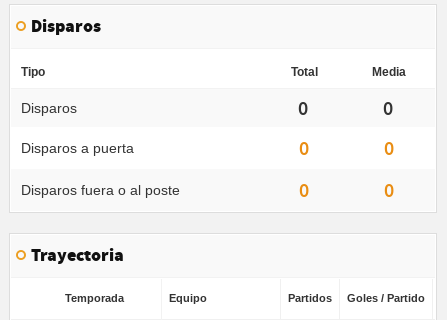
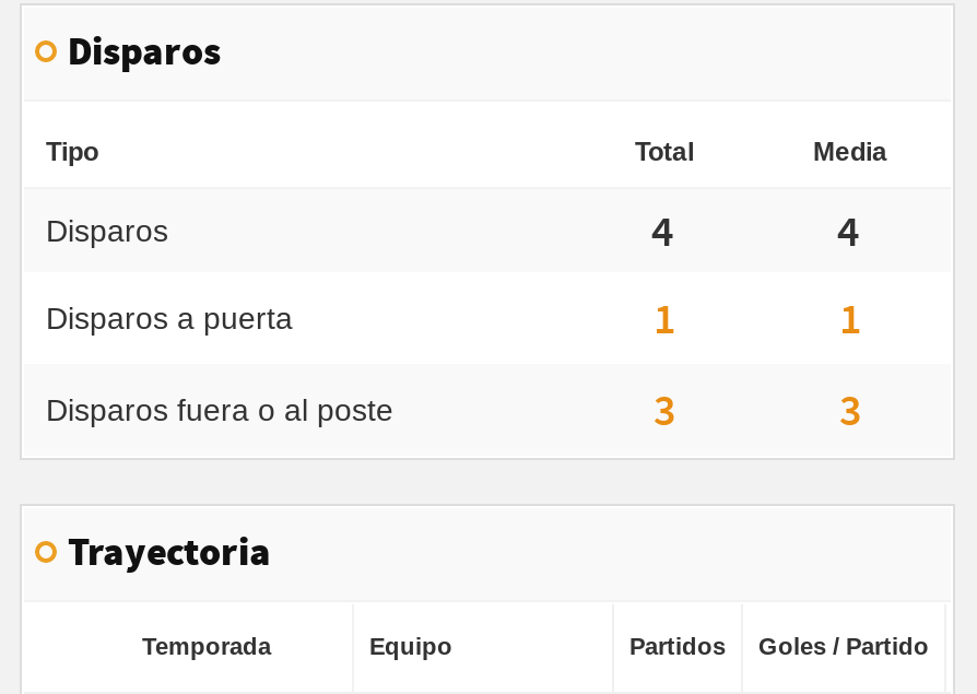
- 0
+ 4

- 0
+ 4

- 0
+ 1

- 0
+ 1

- 0
+ 3

- 0
+ 3
